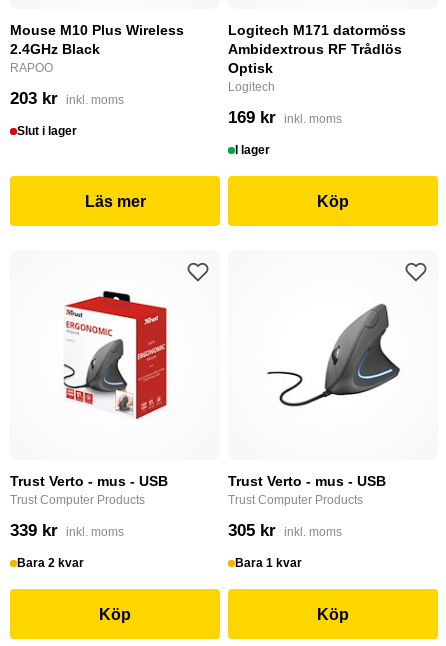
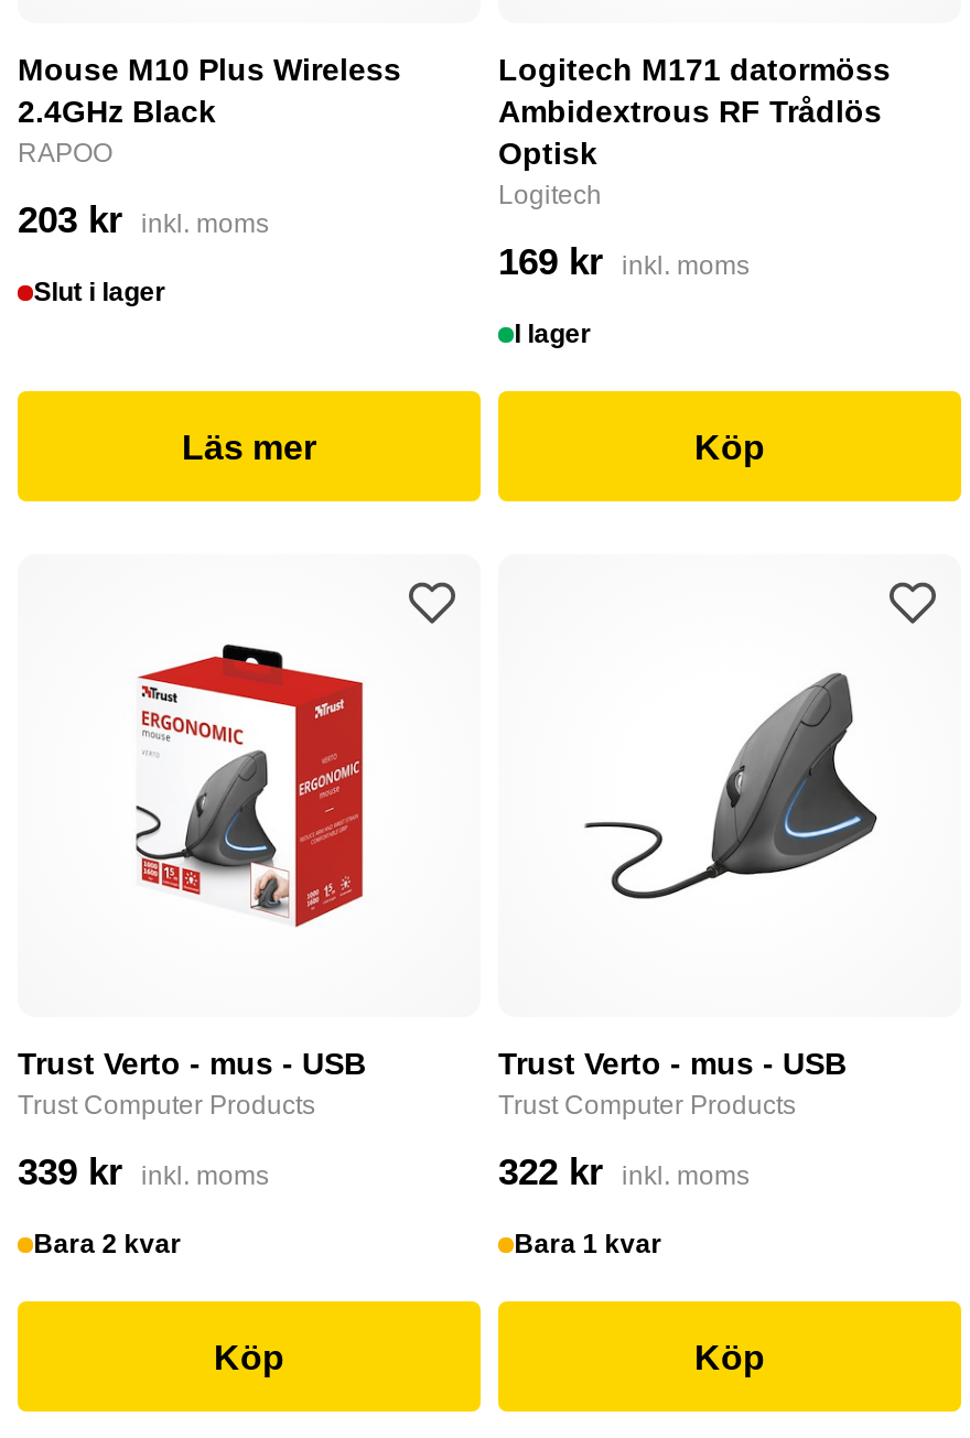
- 305 kr inkl. moms
+ 322 kr inkl. moms
